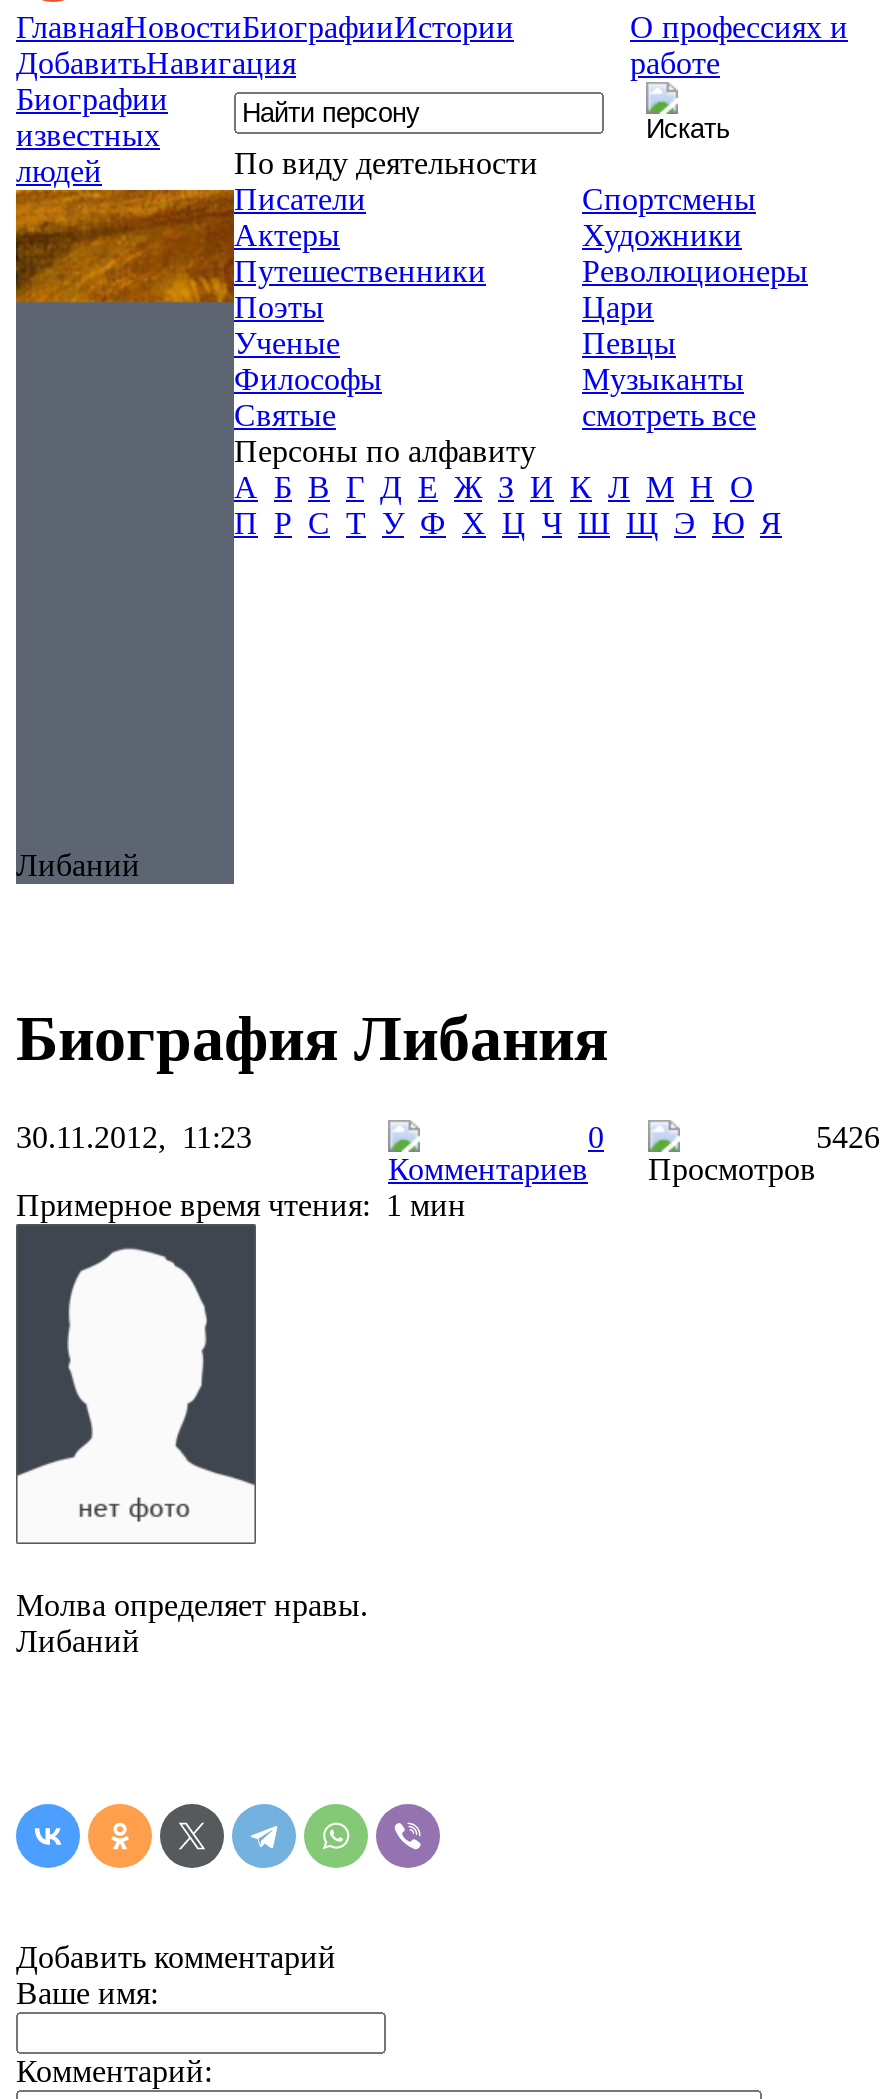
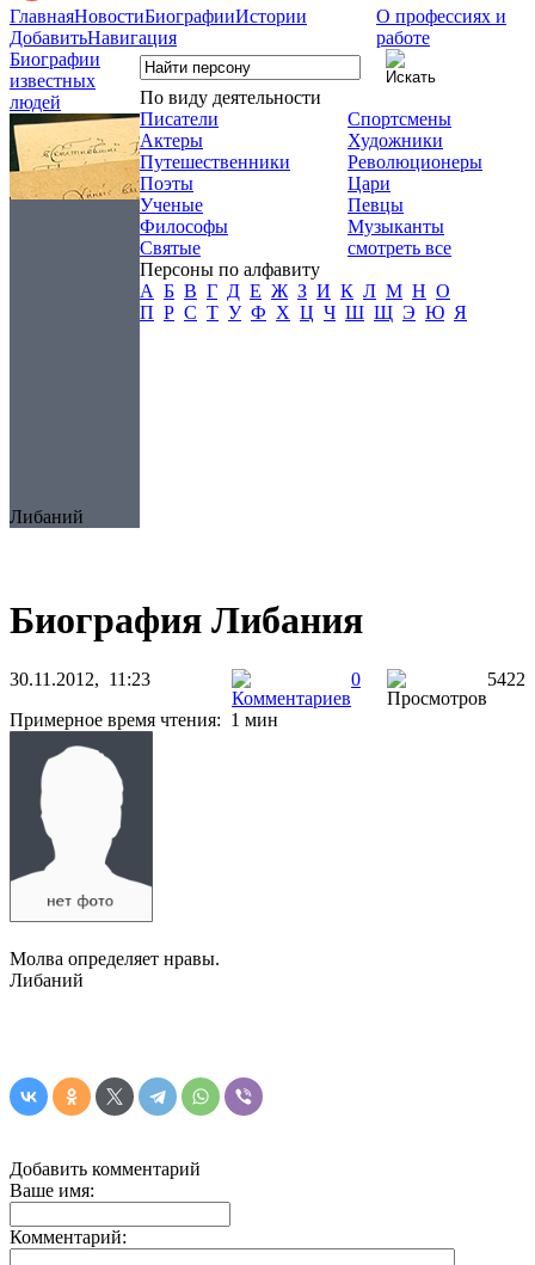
- [image]
+ [image]

- 5426
+ 5422
